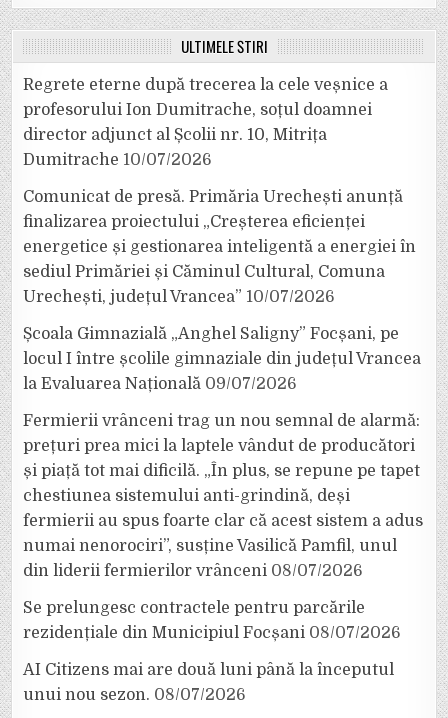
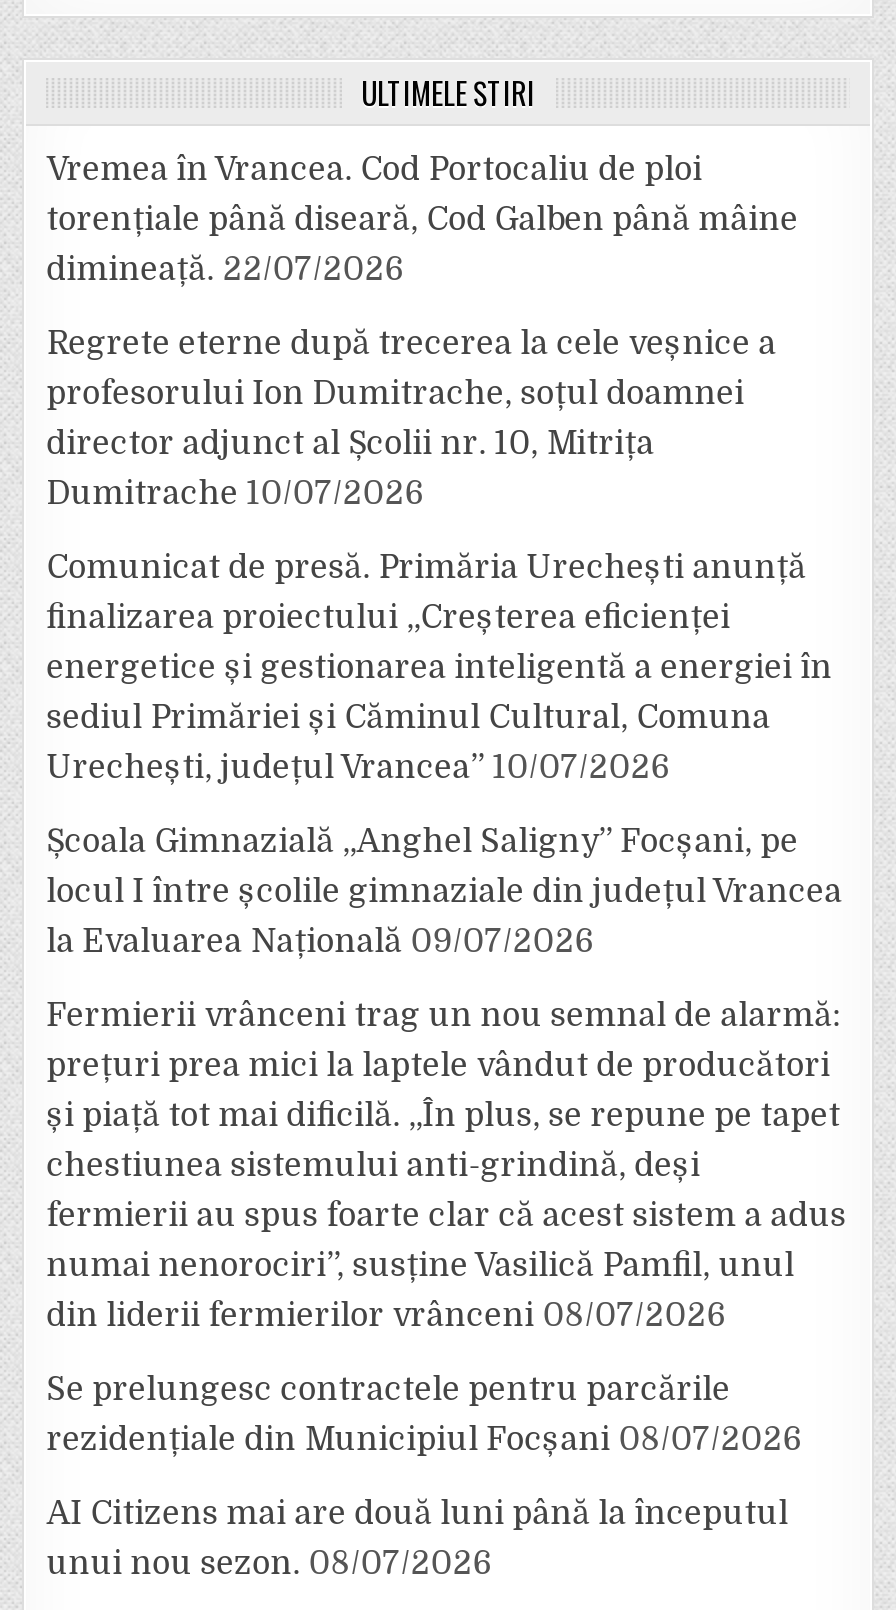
+ Vremea în Vrancea. Cod Portocaliu de ploi
+ torențiale până diseară, Cod Galben până mâine
+ dimineață. 22/07/2026
